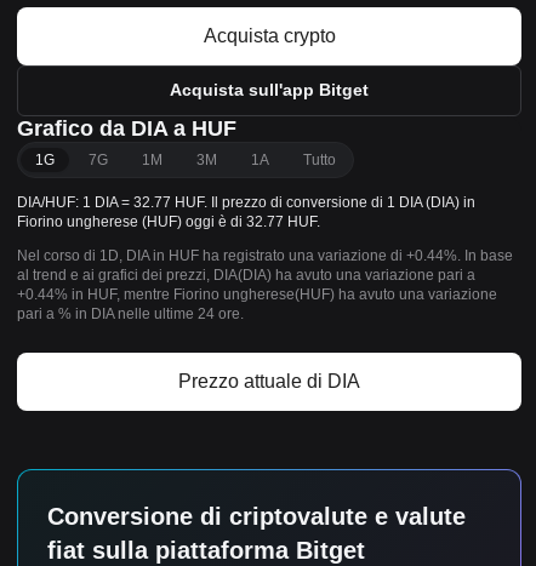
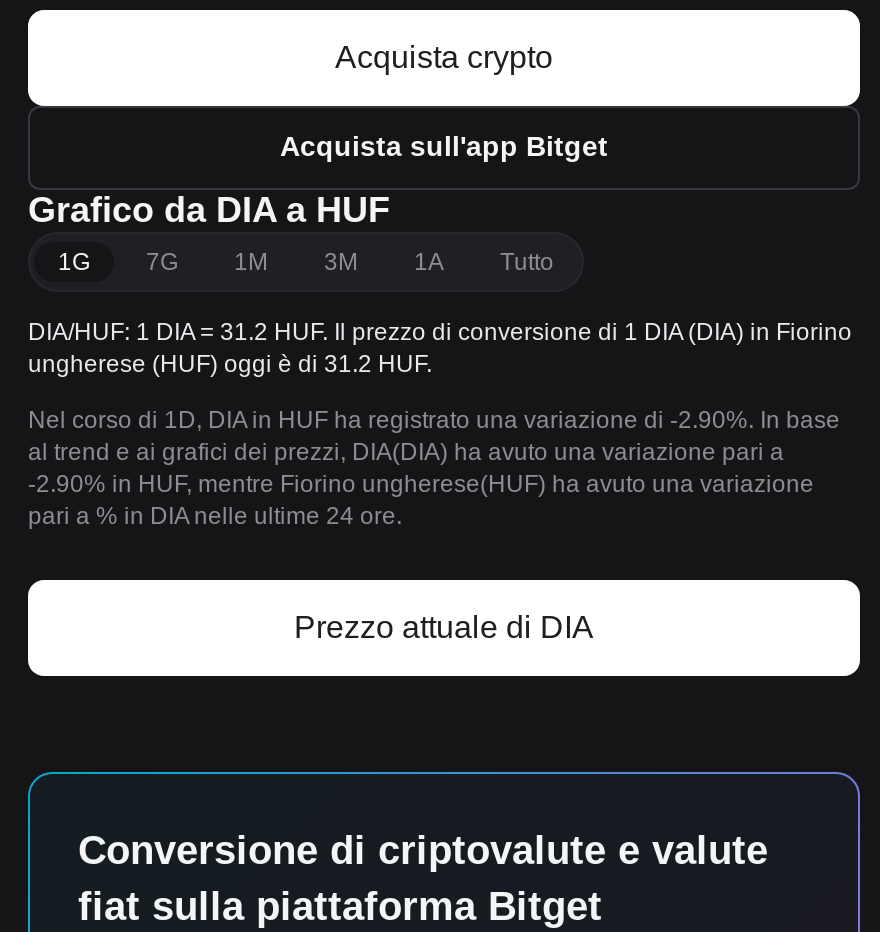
- DIA/HUF: 1 DIA = 32.77 HUF. Il prezzo di conversione di 1 DIA (DIA) in
- Fiorino ungherese (HUF) oggi è di 32.77 HUF.
+ DIA/HUF: 1 DIA = 31.2 HUF. Il prezzo di conversione di 1 DIA (DIA) in Fiorino
+ ungherese (HUF) oggi è di 31.2 HUF.

- Nel corso di 1D, DIA in HUF ha registrato una variazione di +0.44%. In base
+ Nel corso di 1D, DIA in HUF ha registrato una variazione di -2.90%. In base

- +0.44% in HUF, mentre Fiorino ungherese(HUF) ha avuto una variazione
+ -2.90% in HUF, mentre Fiorino ungherese(HUF) ha avuto una variazione
